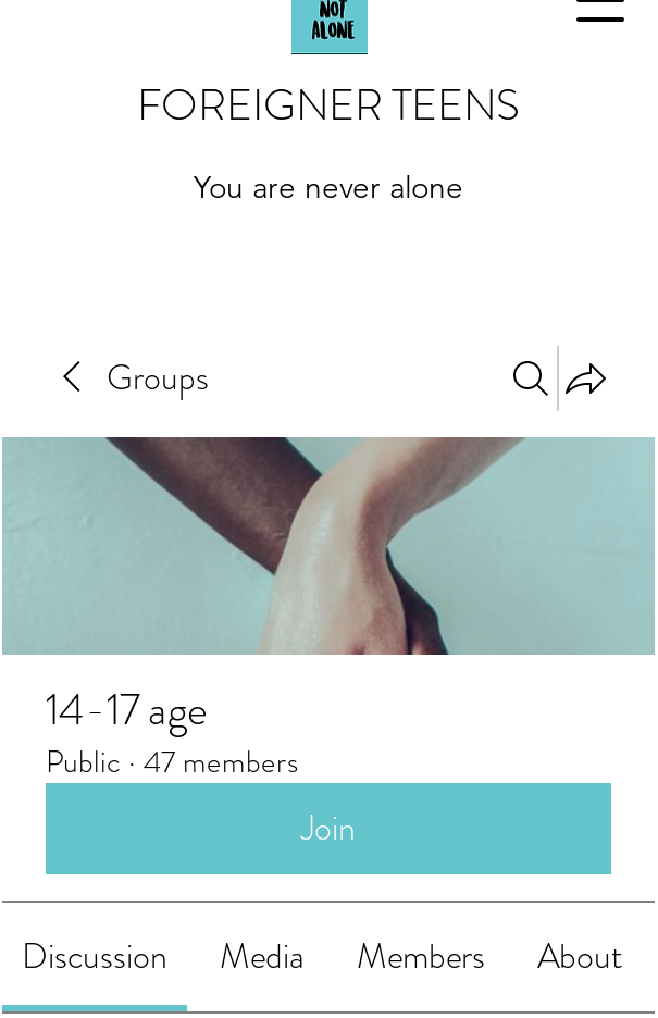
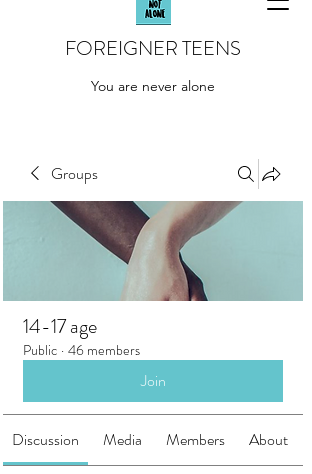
- Public · 47 members
+ Public · 46 members
